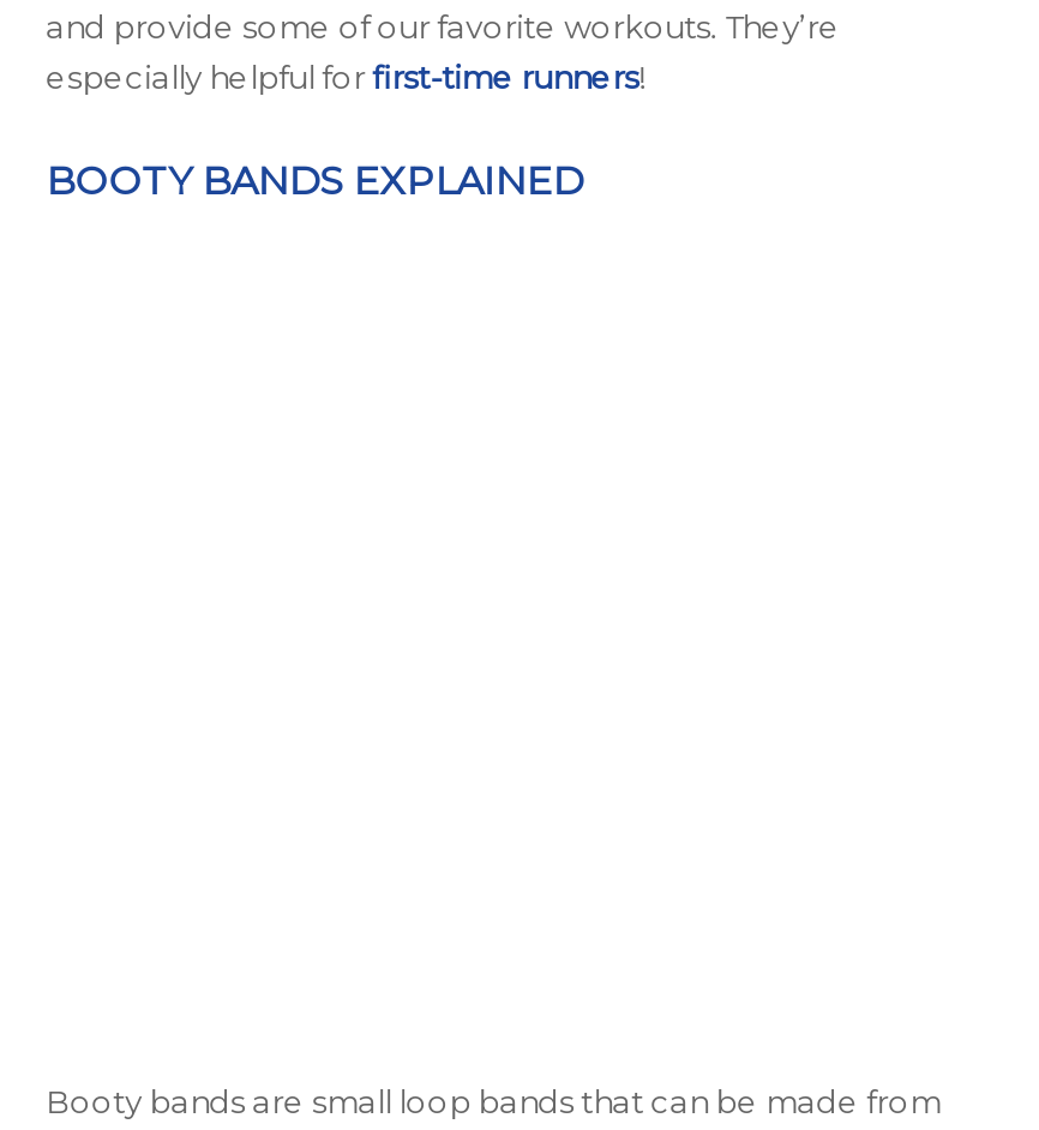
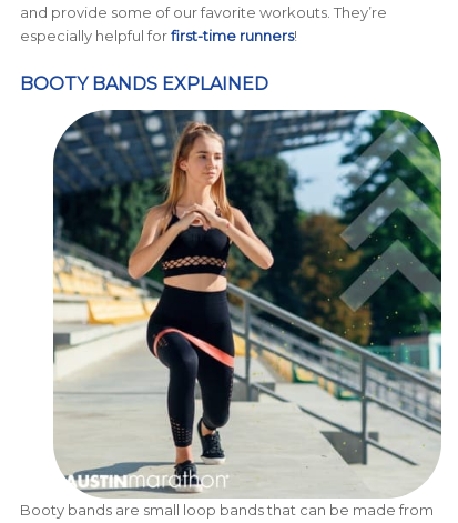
+ [image]
